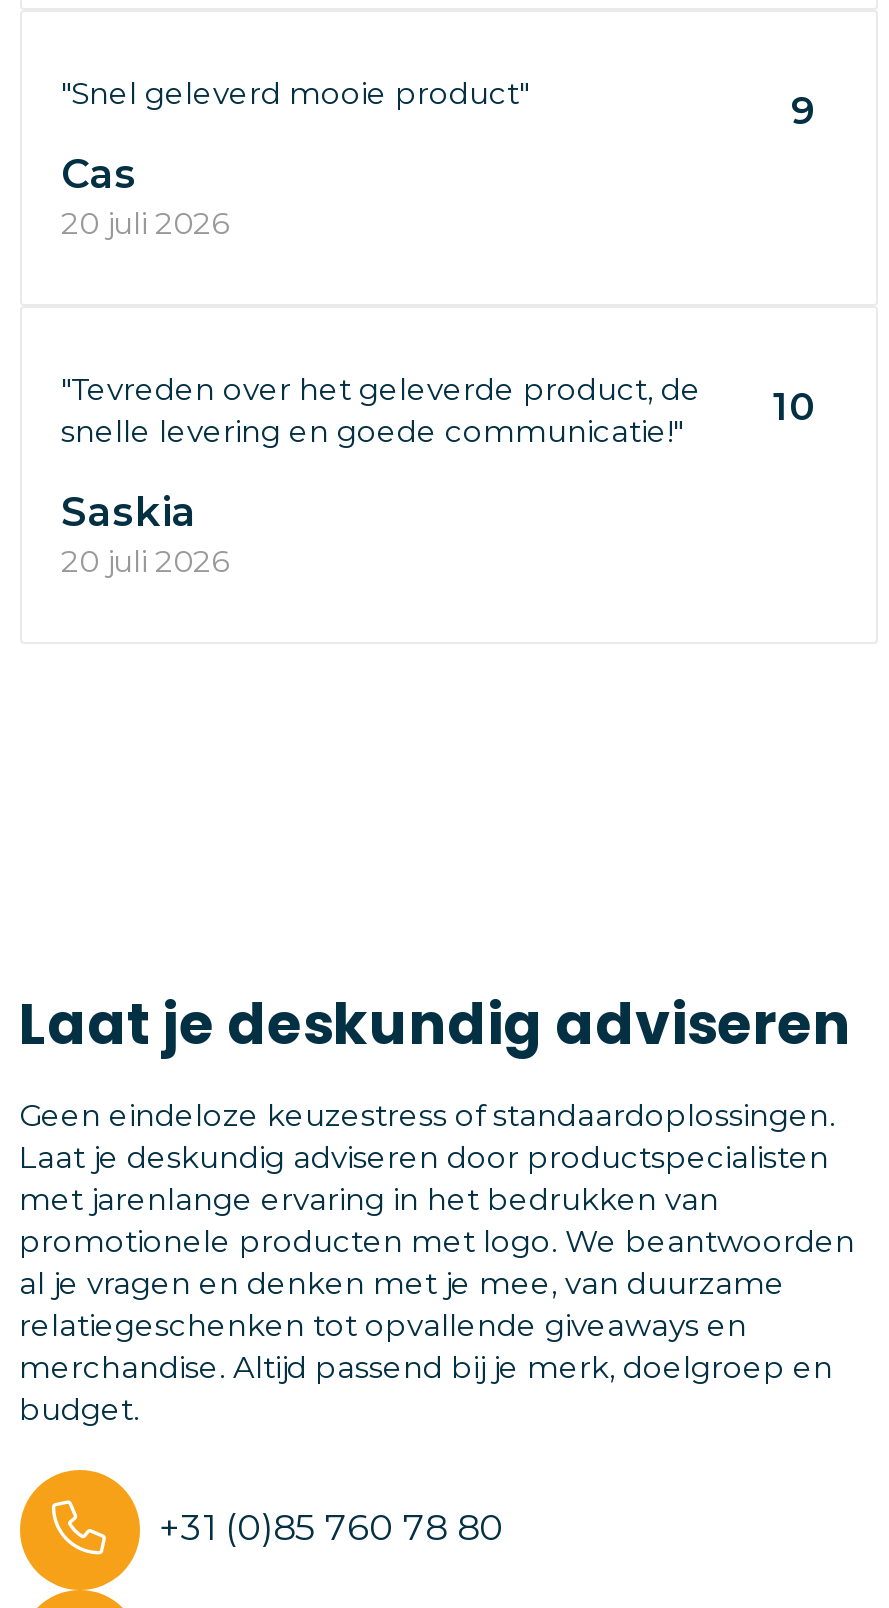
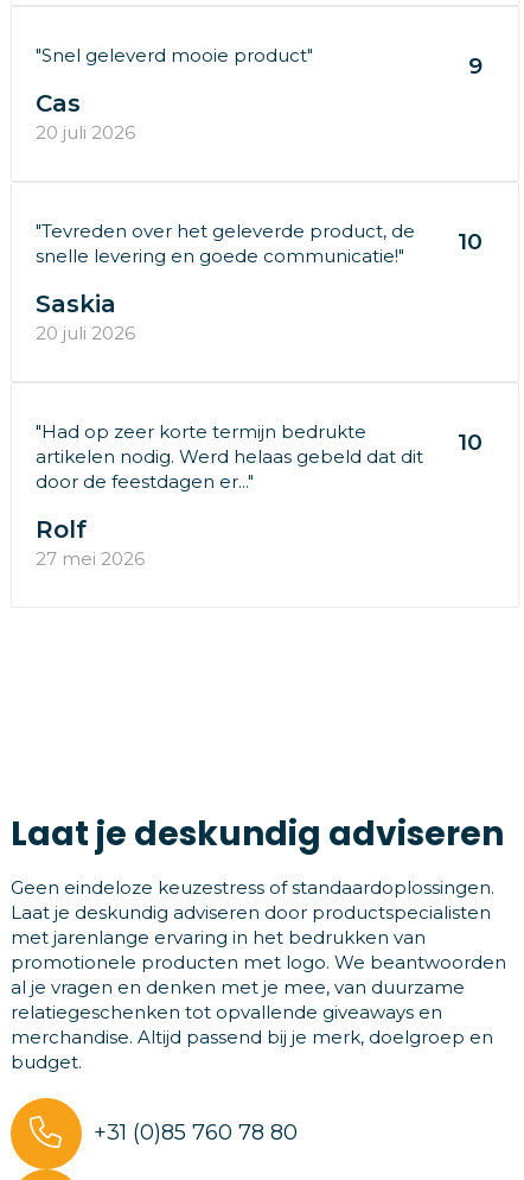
+ "Had op zeer korte termijn bedrukte
+ artikelen nodig. Werd helaas gebeld dat dit
+ door de feestdagen er..."

+ 10
+ Rolf
+ 27 mei 2026
